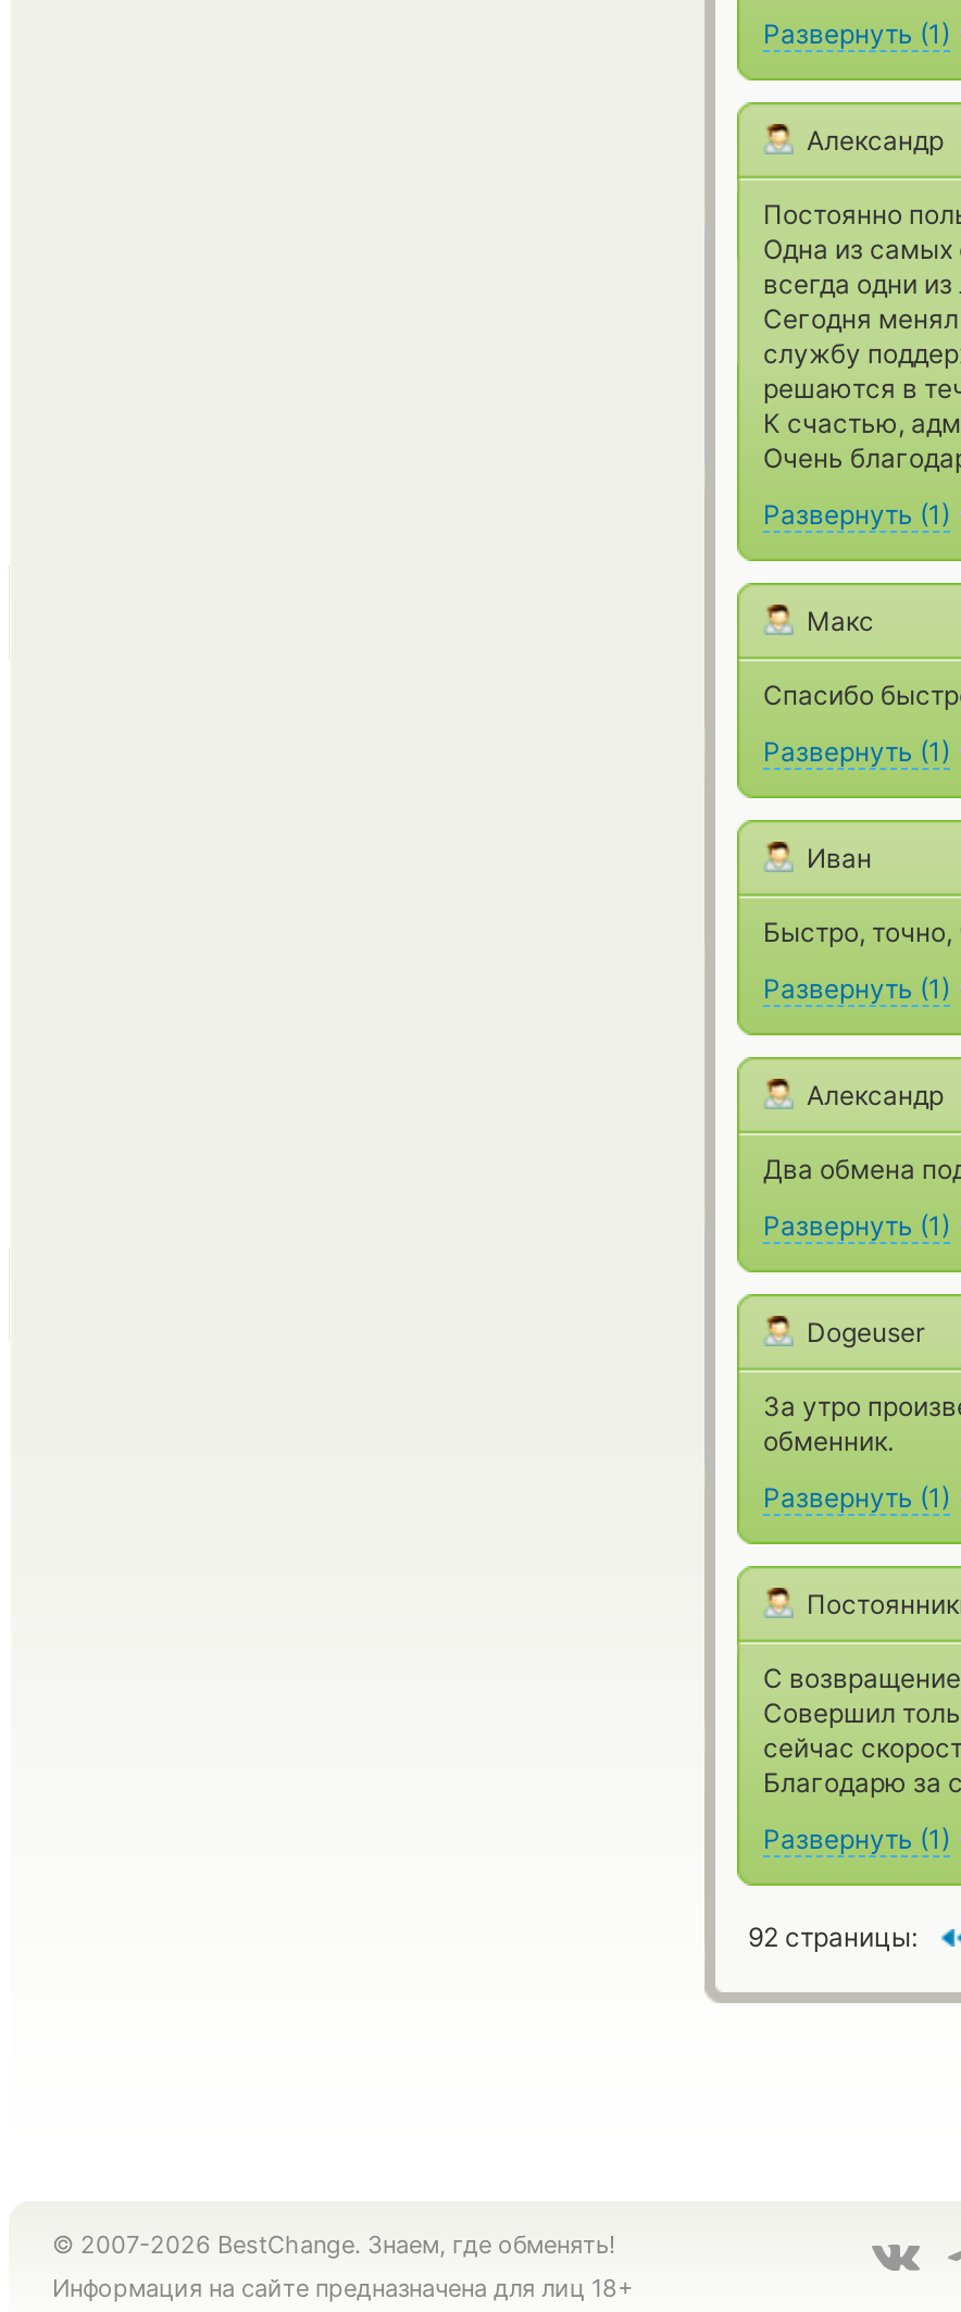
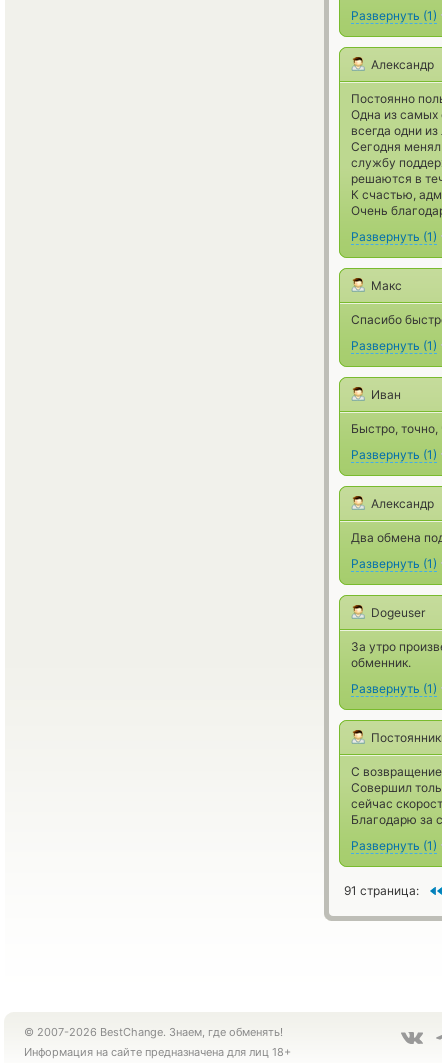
- 92 страницы:
+ 91 страница:
